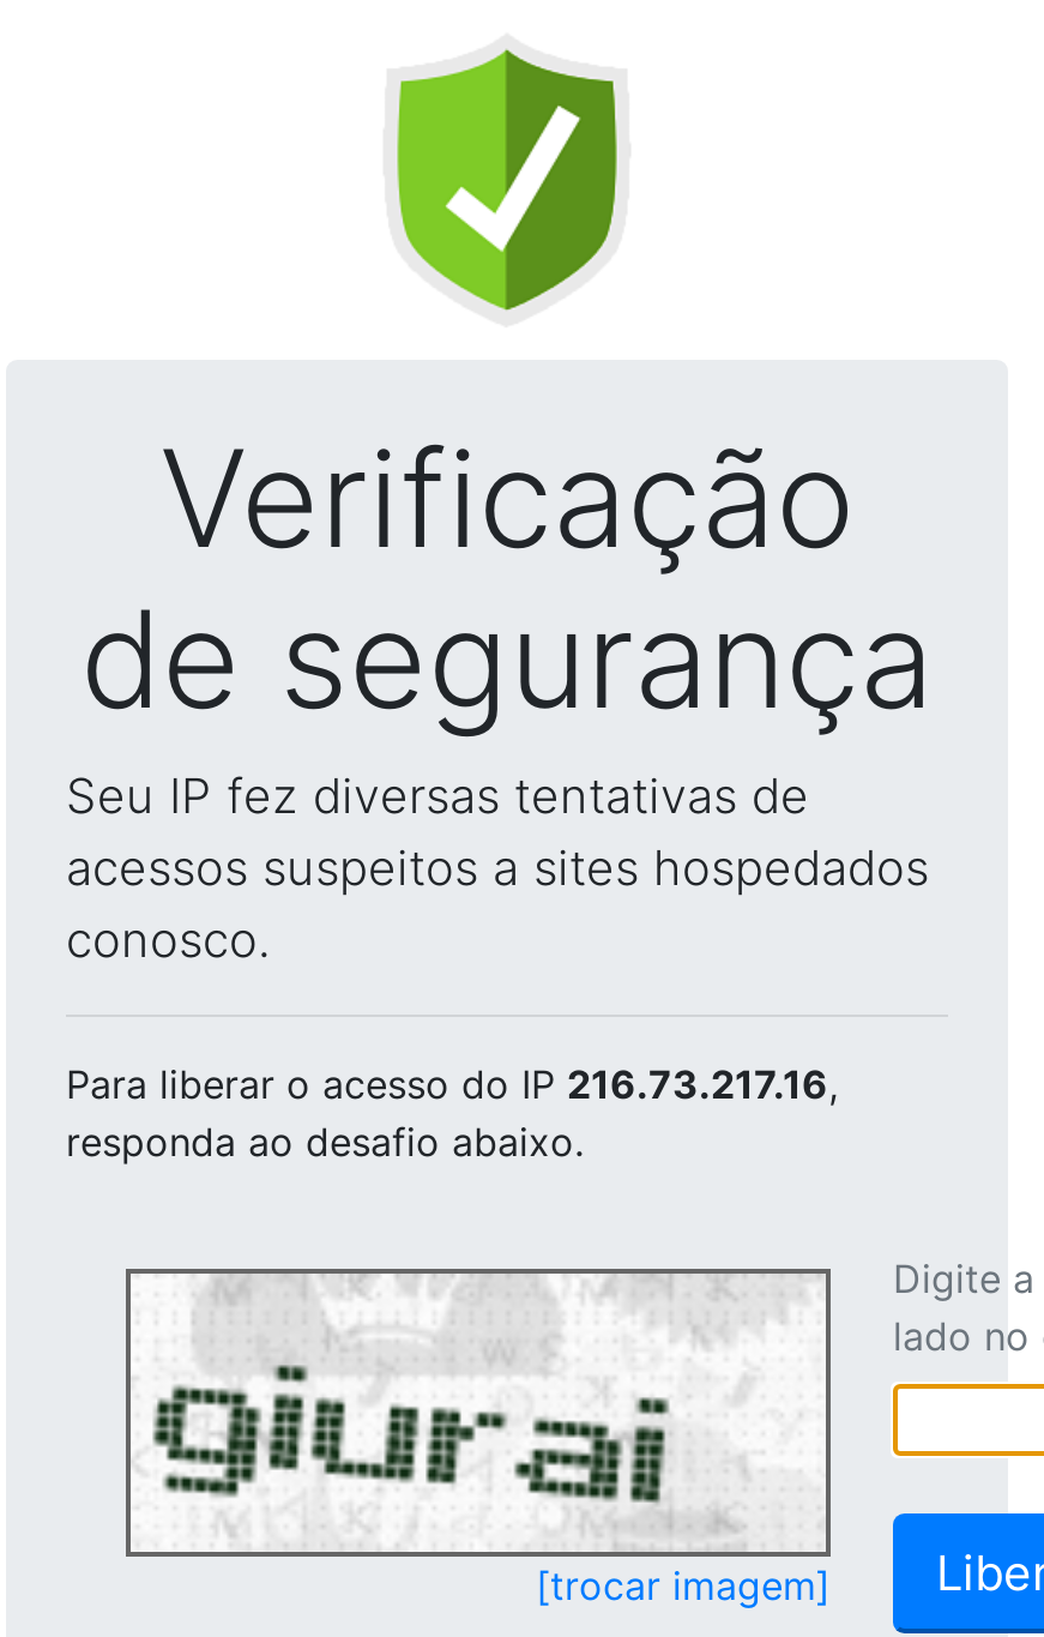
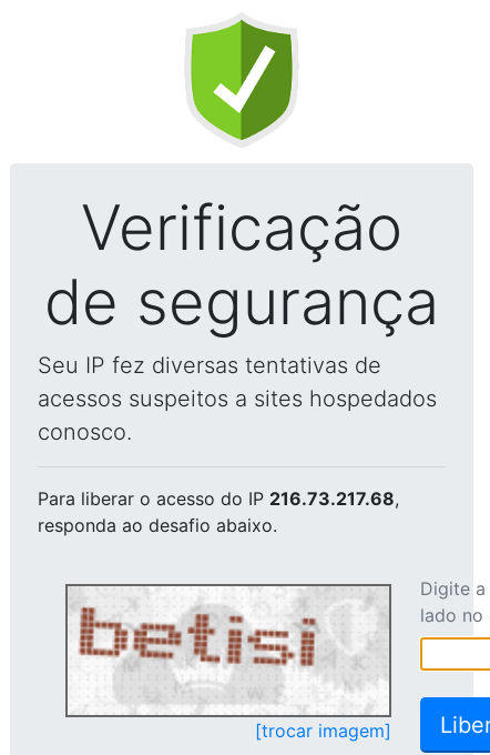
- Para liberar o acesso do IP 216.73.217.16,
+ Para liberar o acesso do IP 216.73.217.68,

- [image]
+ [image]
